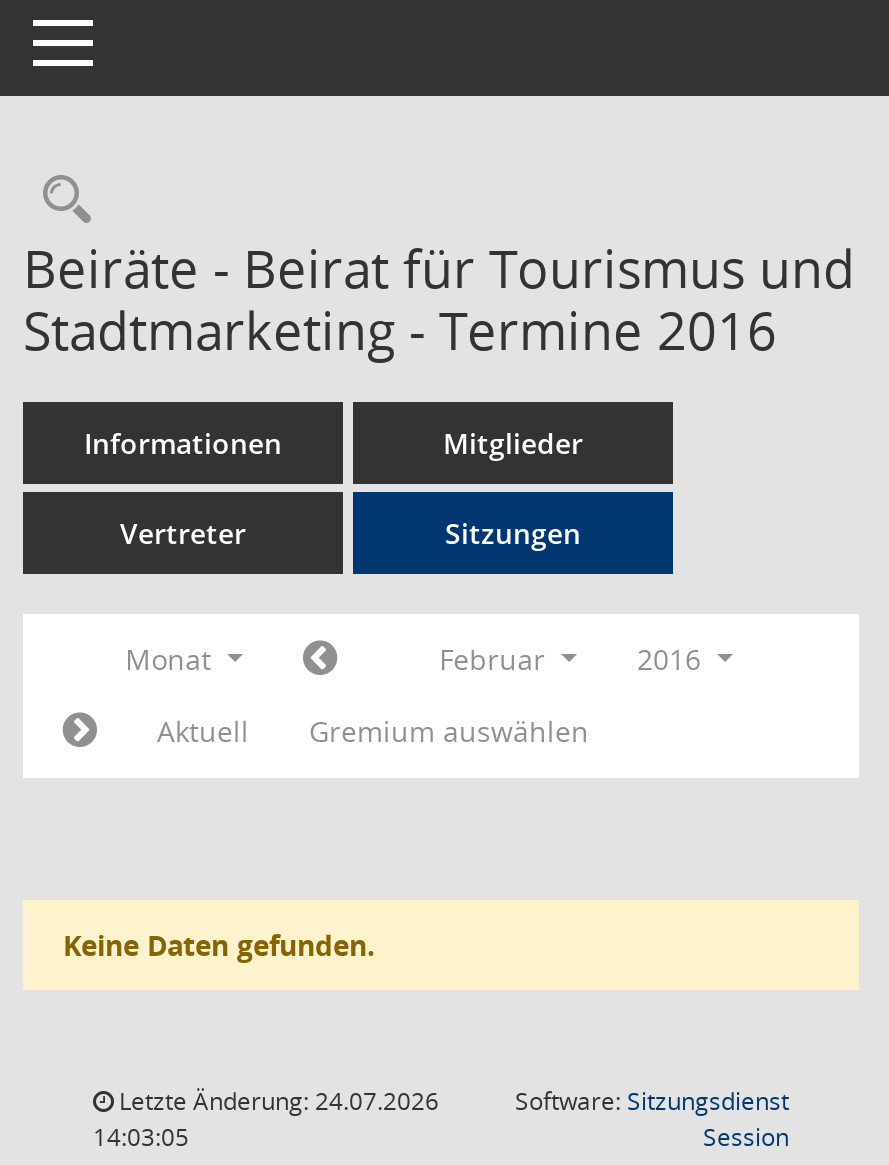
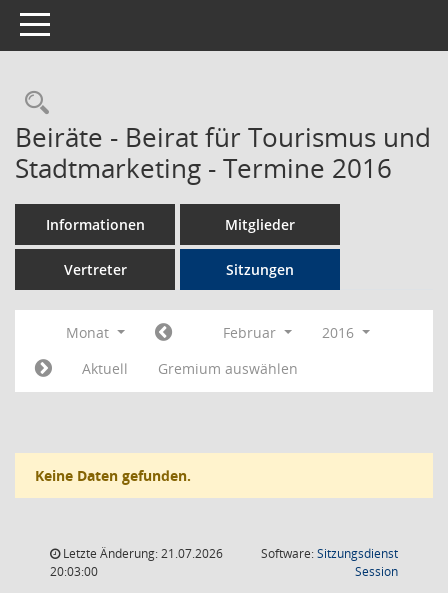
- Letzte Änderung: 24.07.2026
+ Letzte Änderung: 21.07.2026

- 14:03:05
+ 20:03:00
